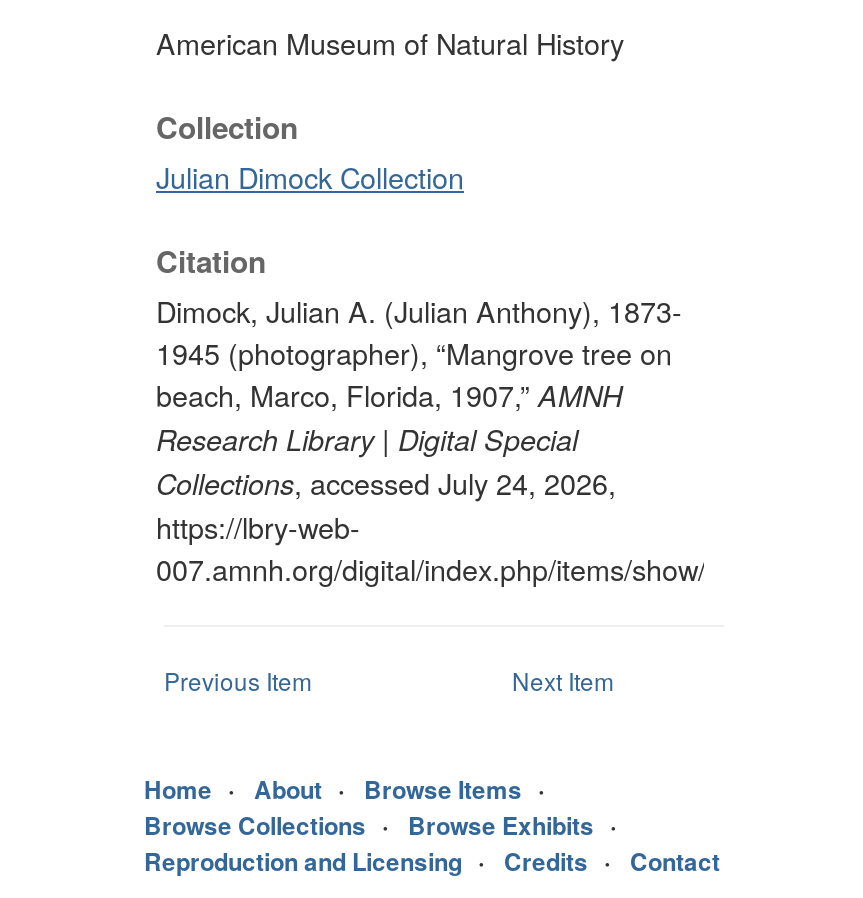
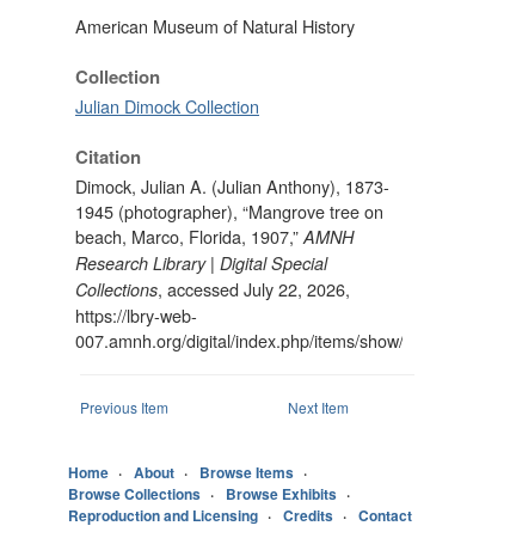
- Collections, accessed July 24, 2026,
+ Collections, accessed July 22, 2026,
